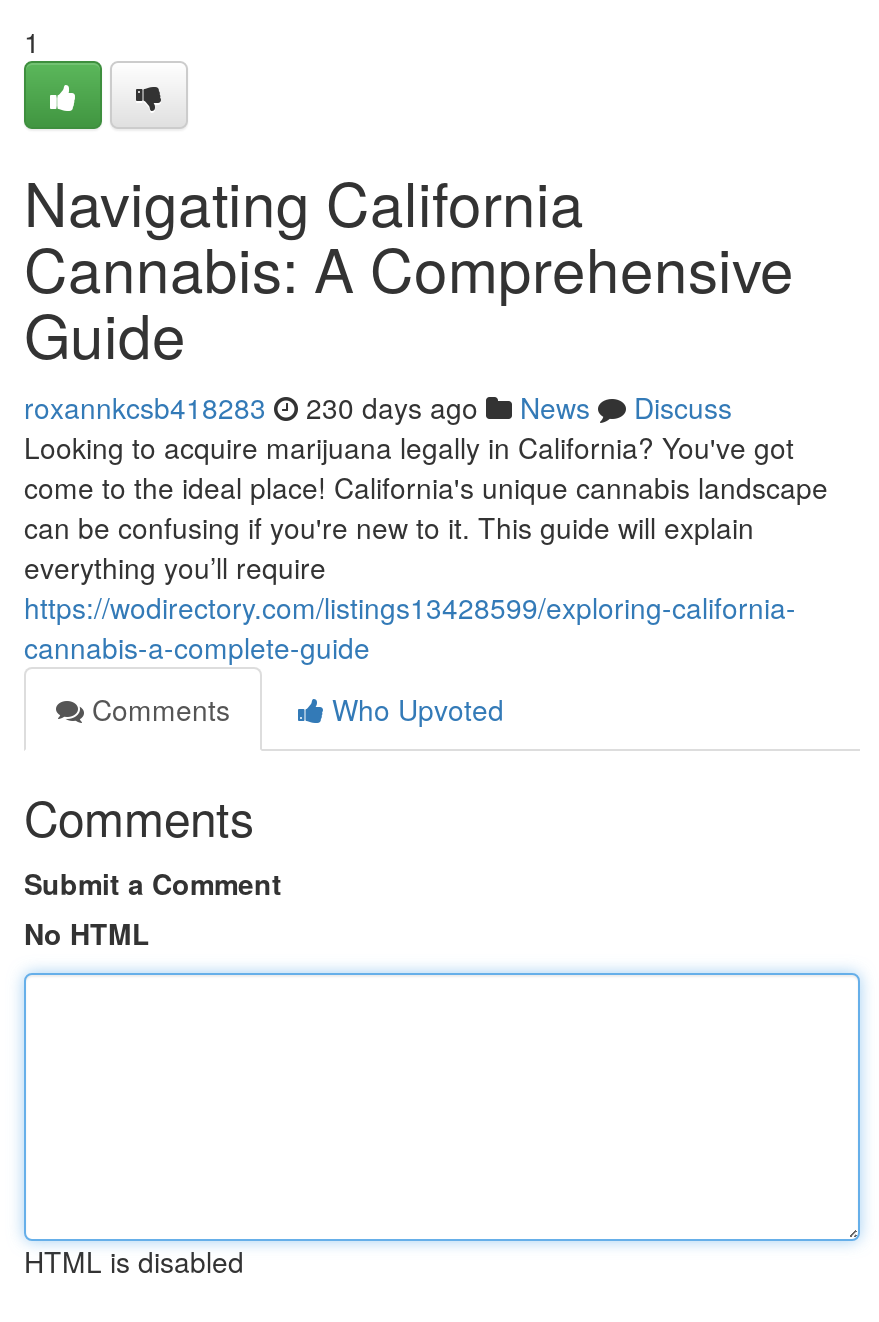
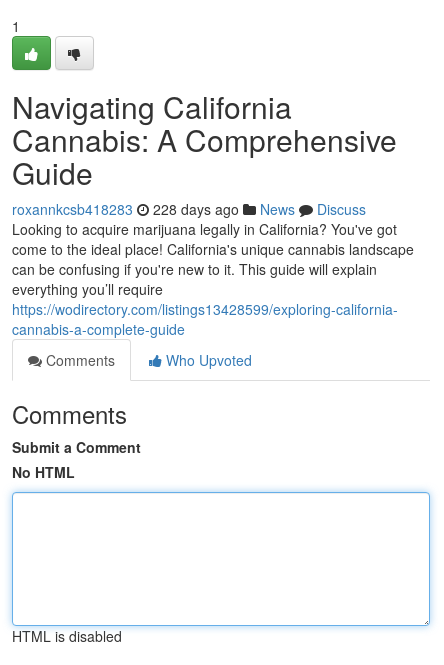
- roxannkcsb418283 230 days ago News Discuss
+ roxannkcsb418283 228 days ago News Discuss
